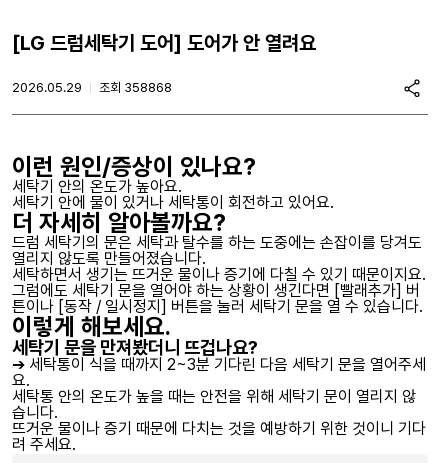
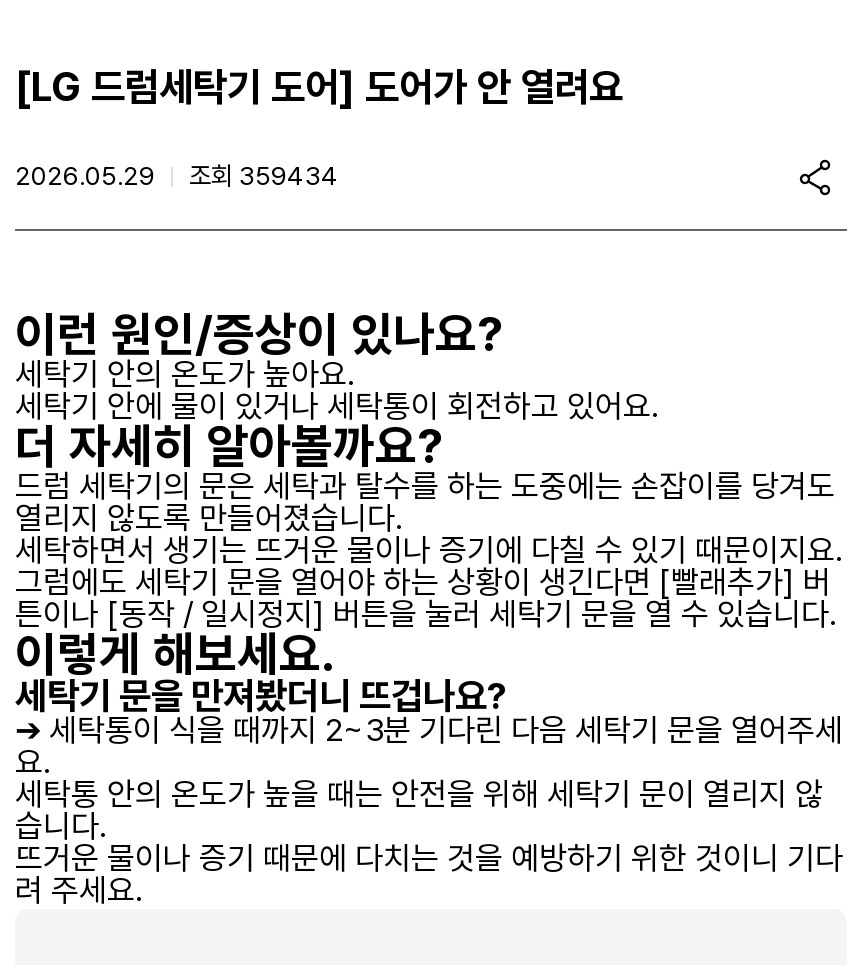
- 2026.05.29 조회 358868
+ 2026.05.29 조회 359434
